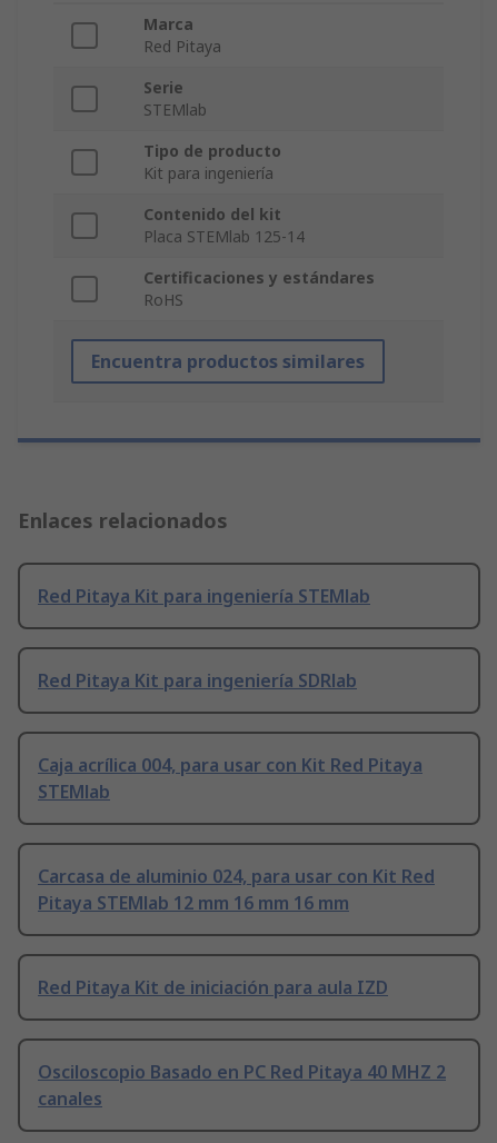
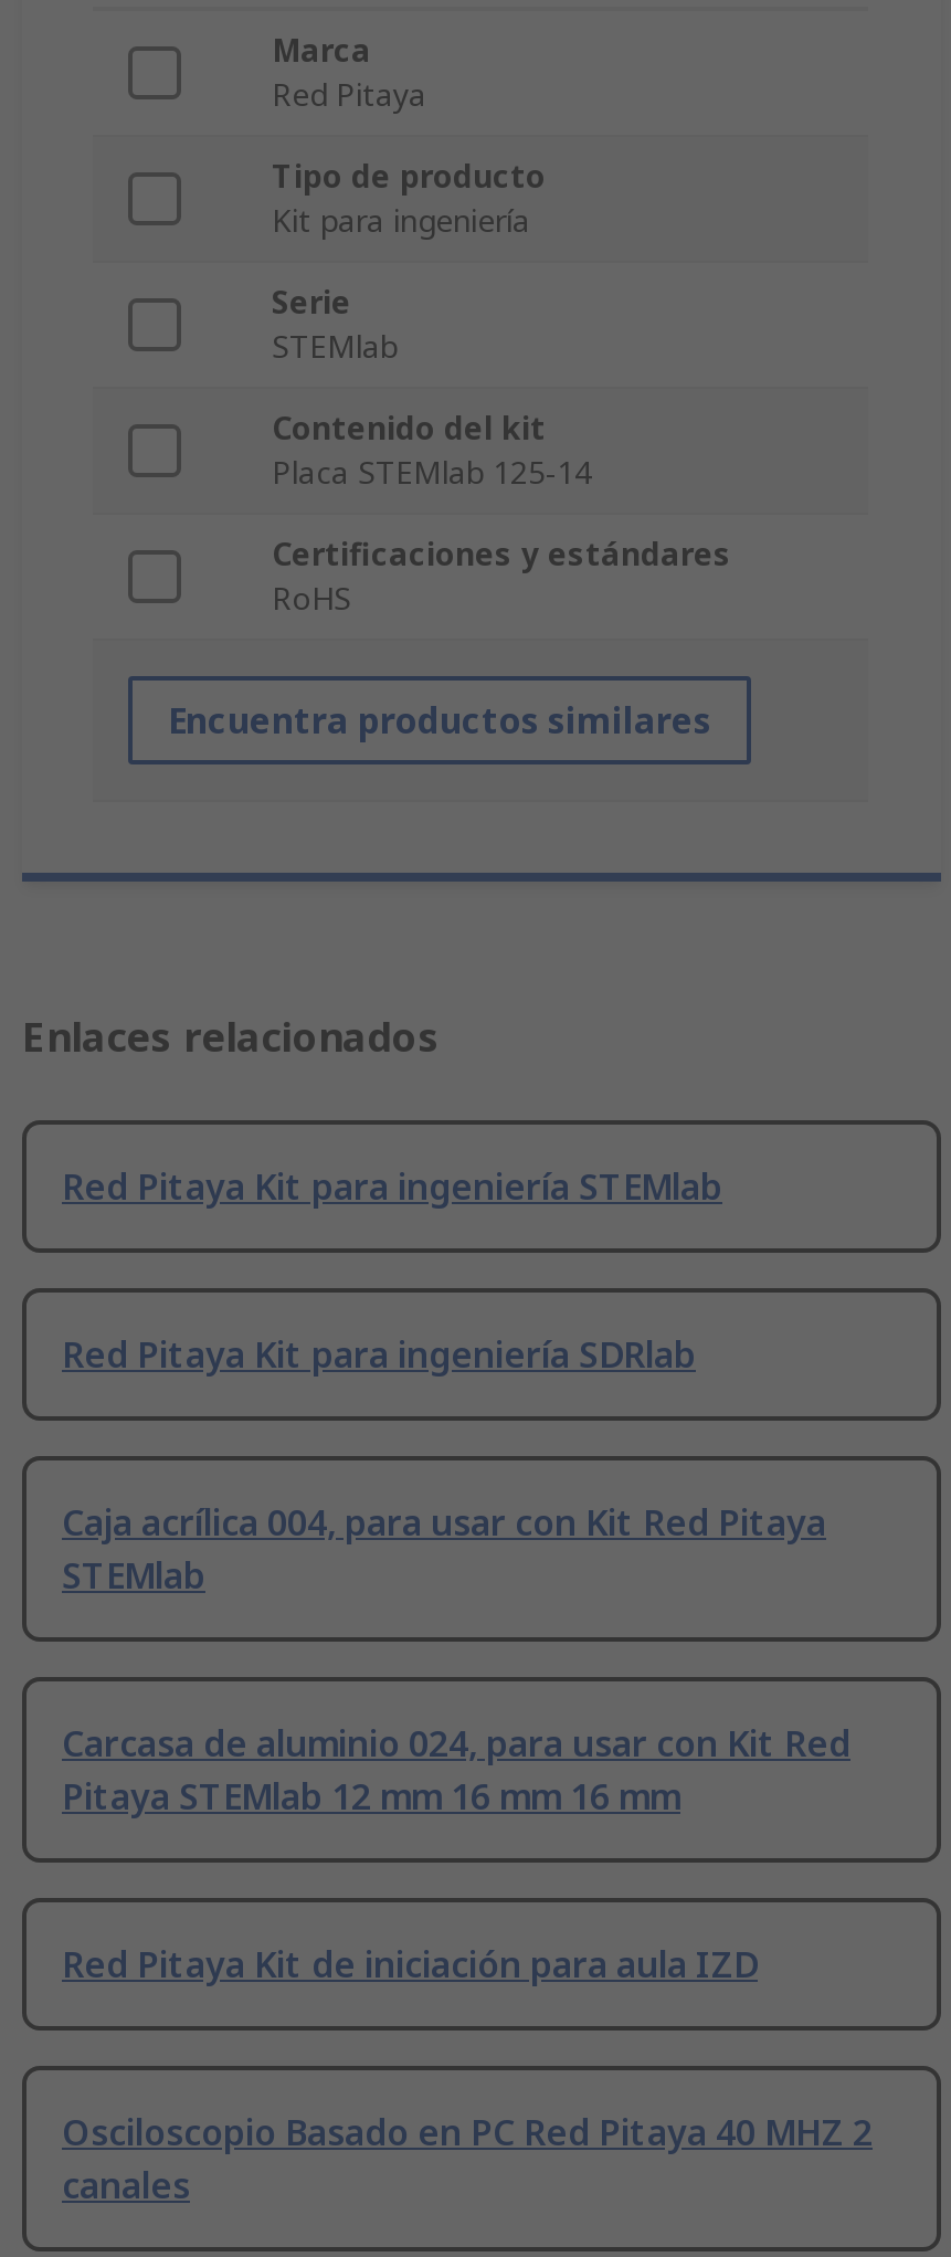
moved down: Serie | STEMlab

moved up: Tipo de producto | Kit para ingeniería
